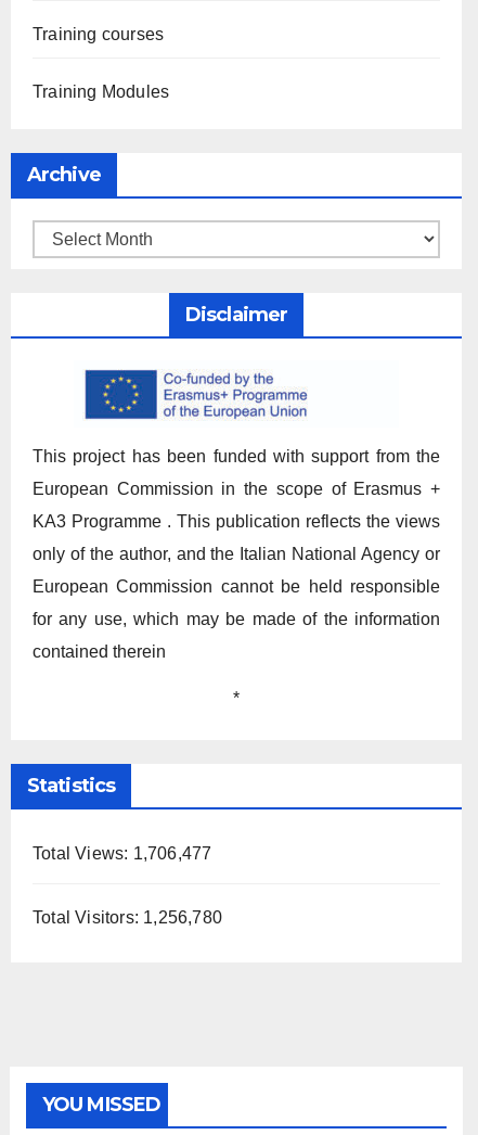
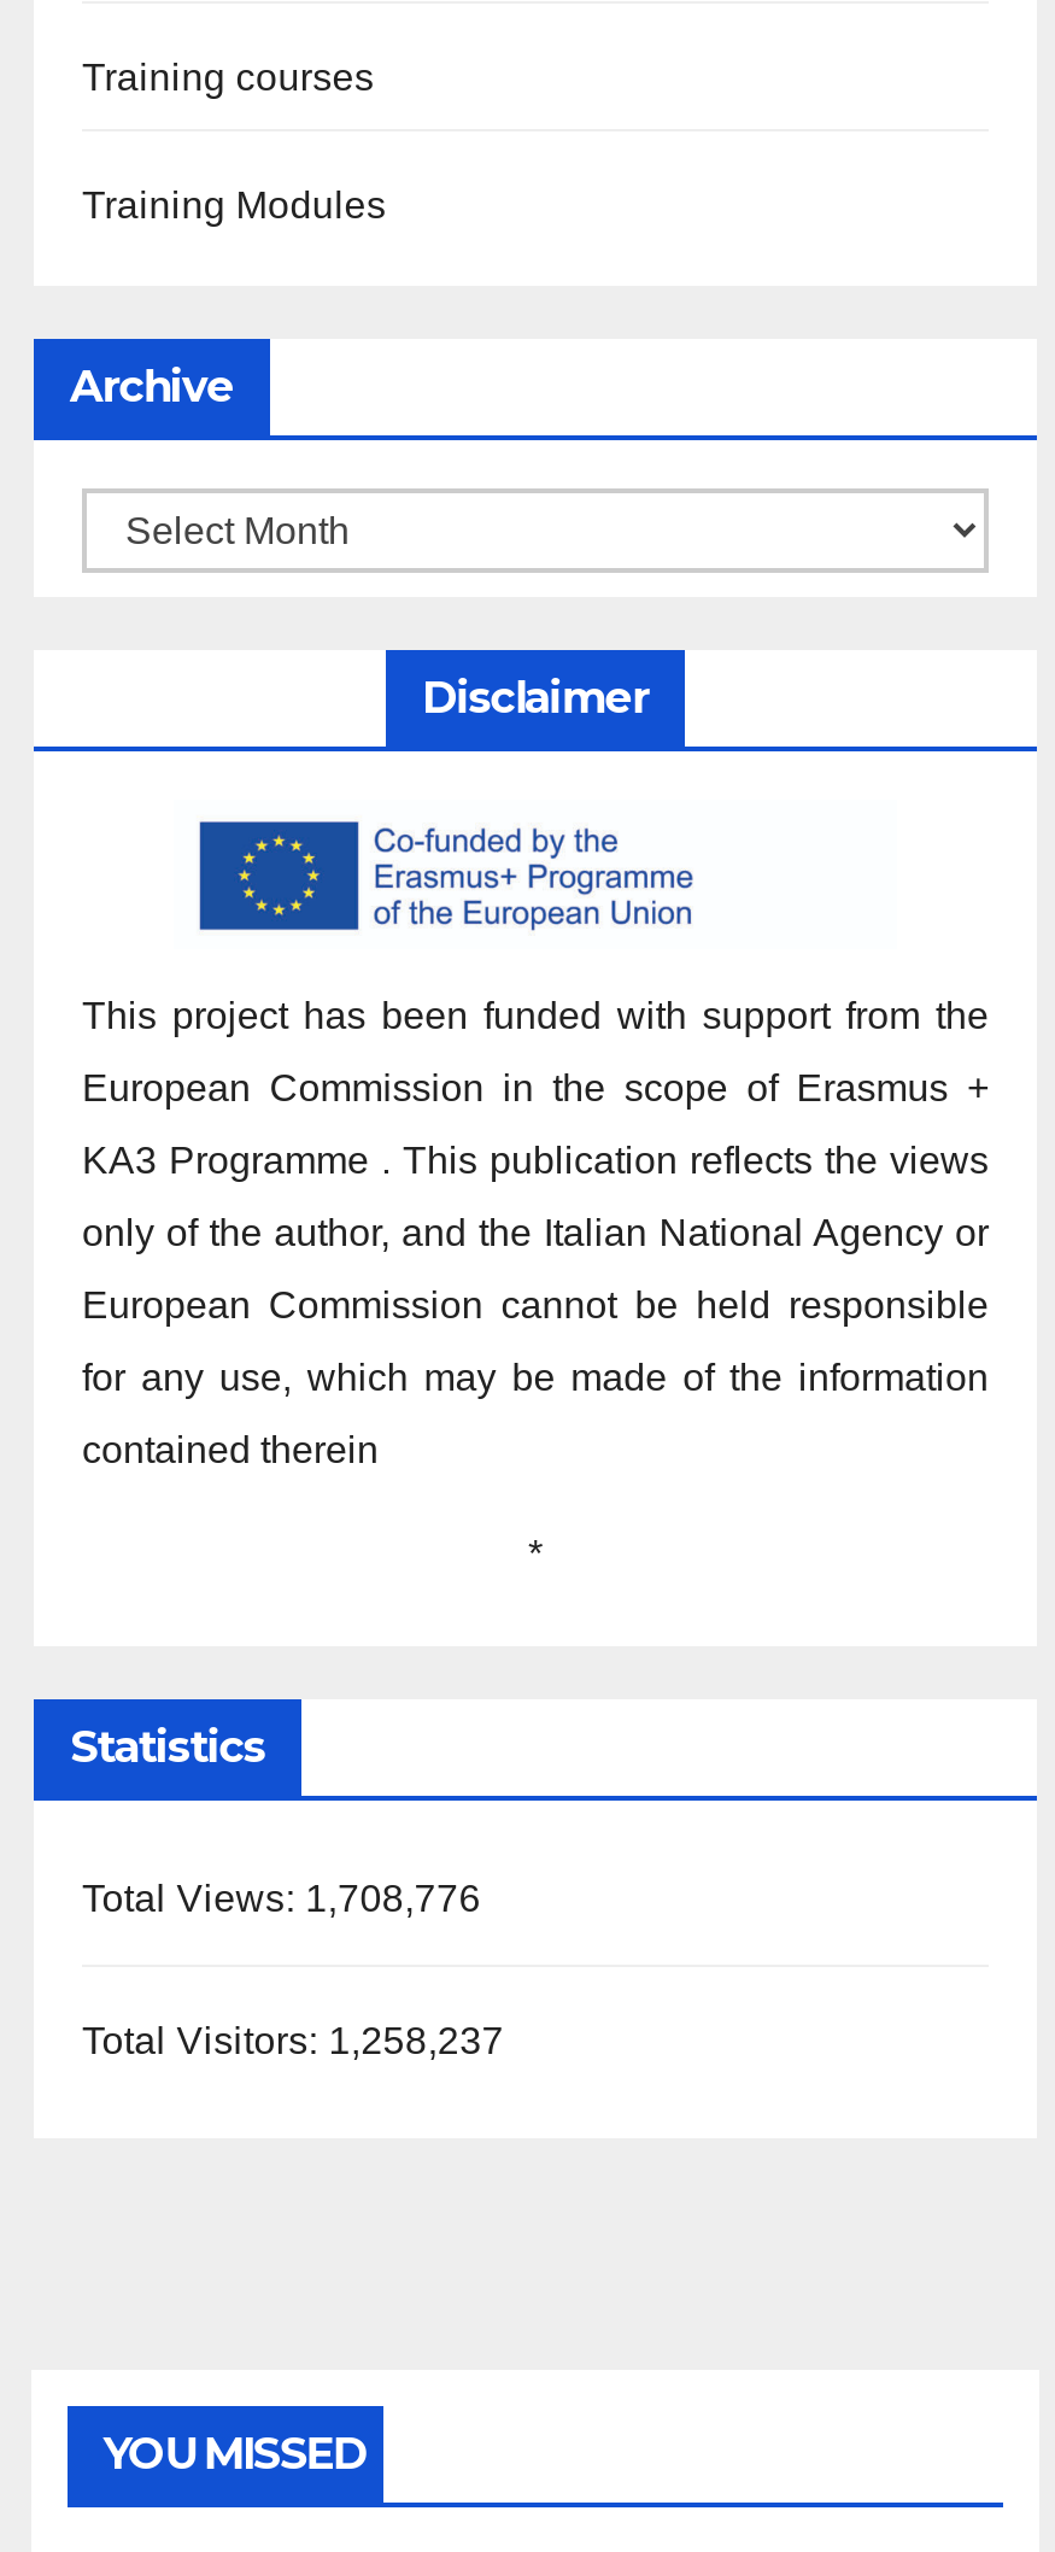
- Total Views: 1,706,477
+ Total Views: 1,708,776

- Total Visitors: 1,256,780
+ Total Visitors: 1,258,237
